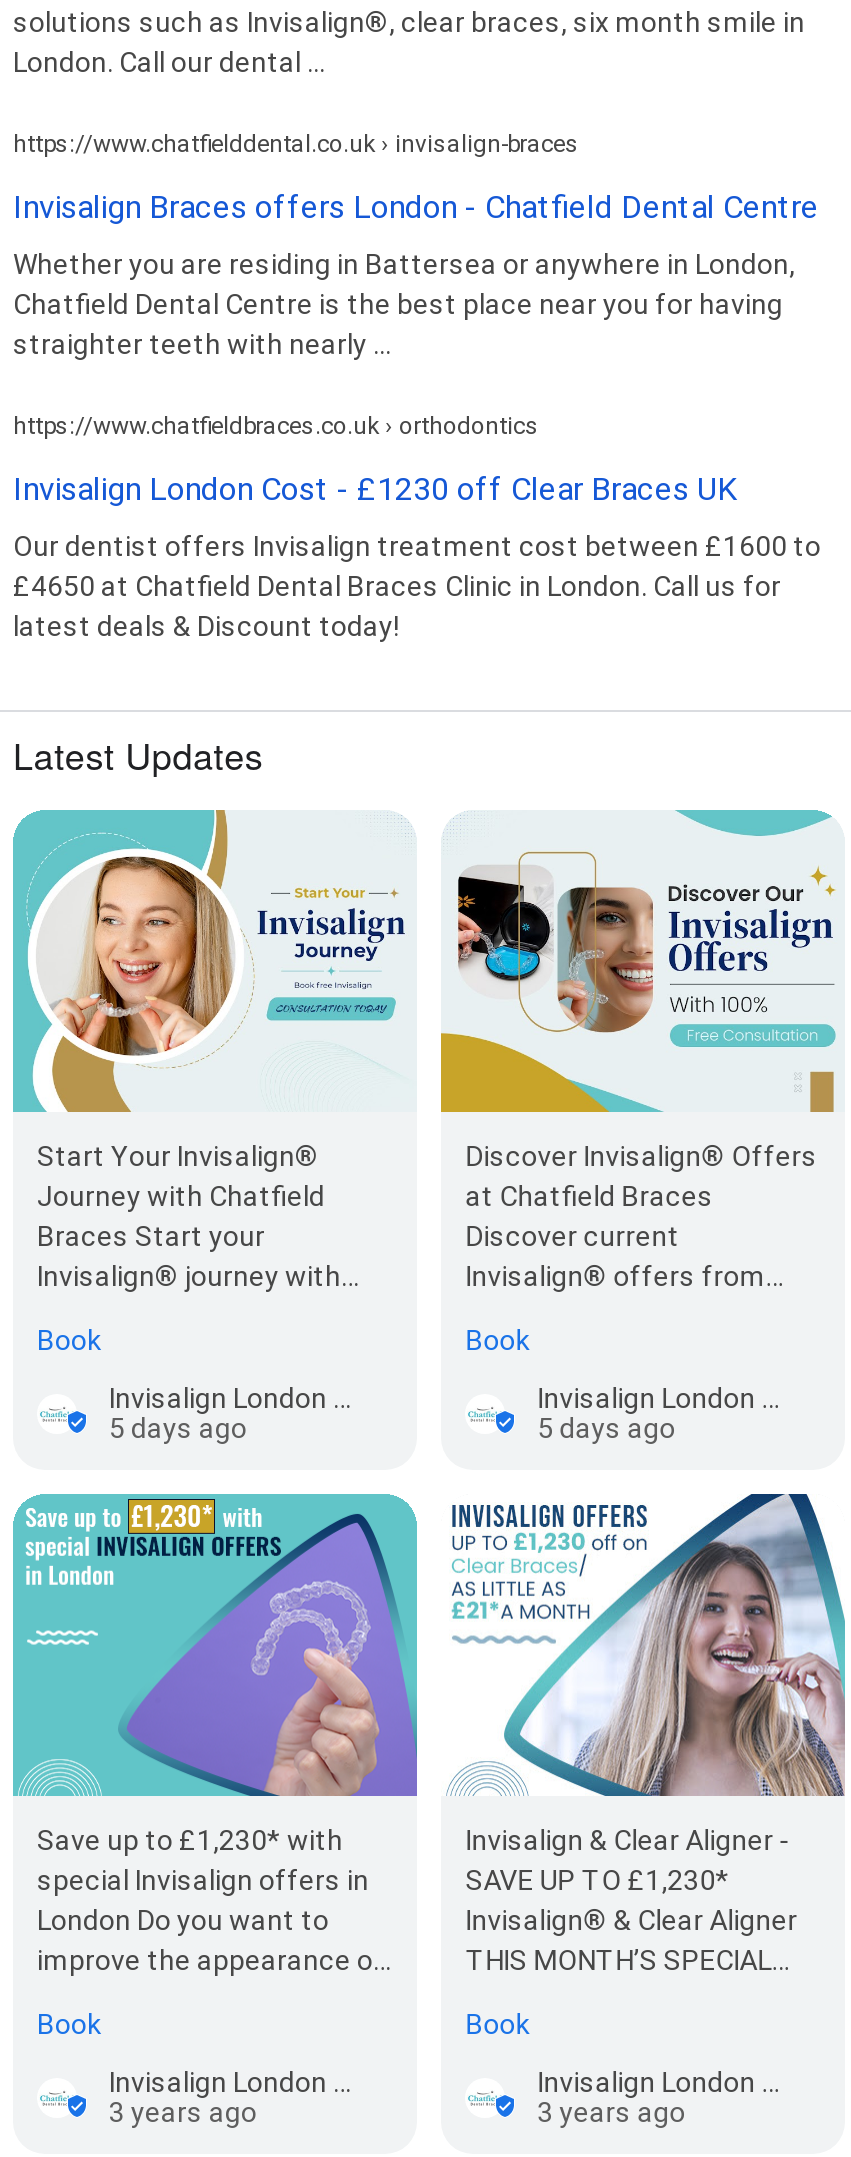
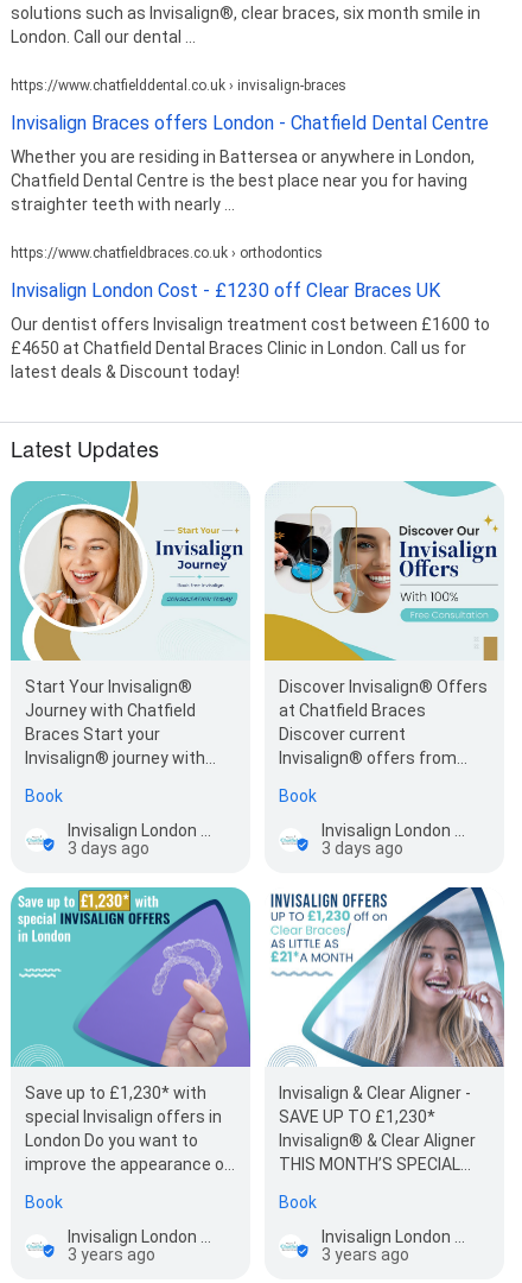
- 5 days ago
+ 3 days ago

- 5 days ago
+ 3 days ago
